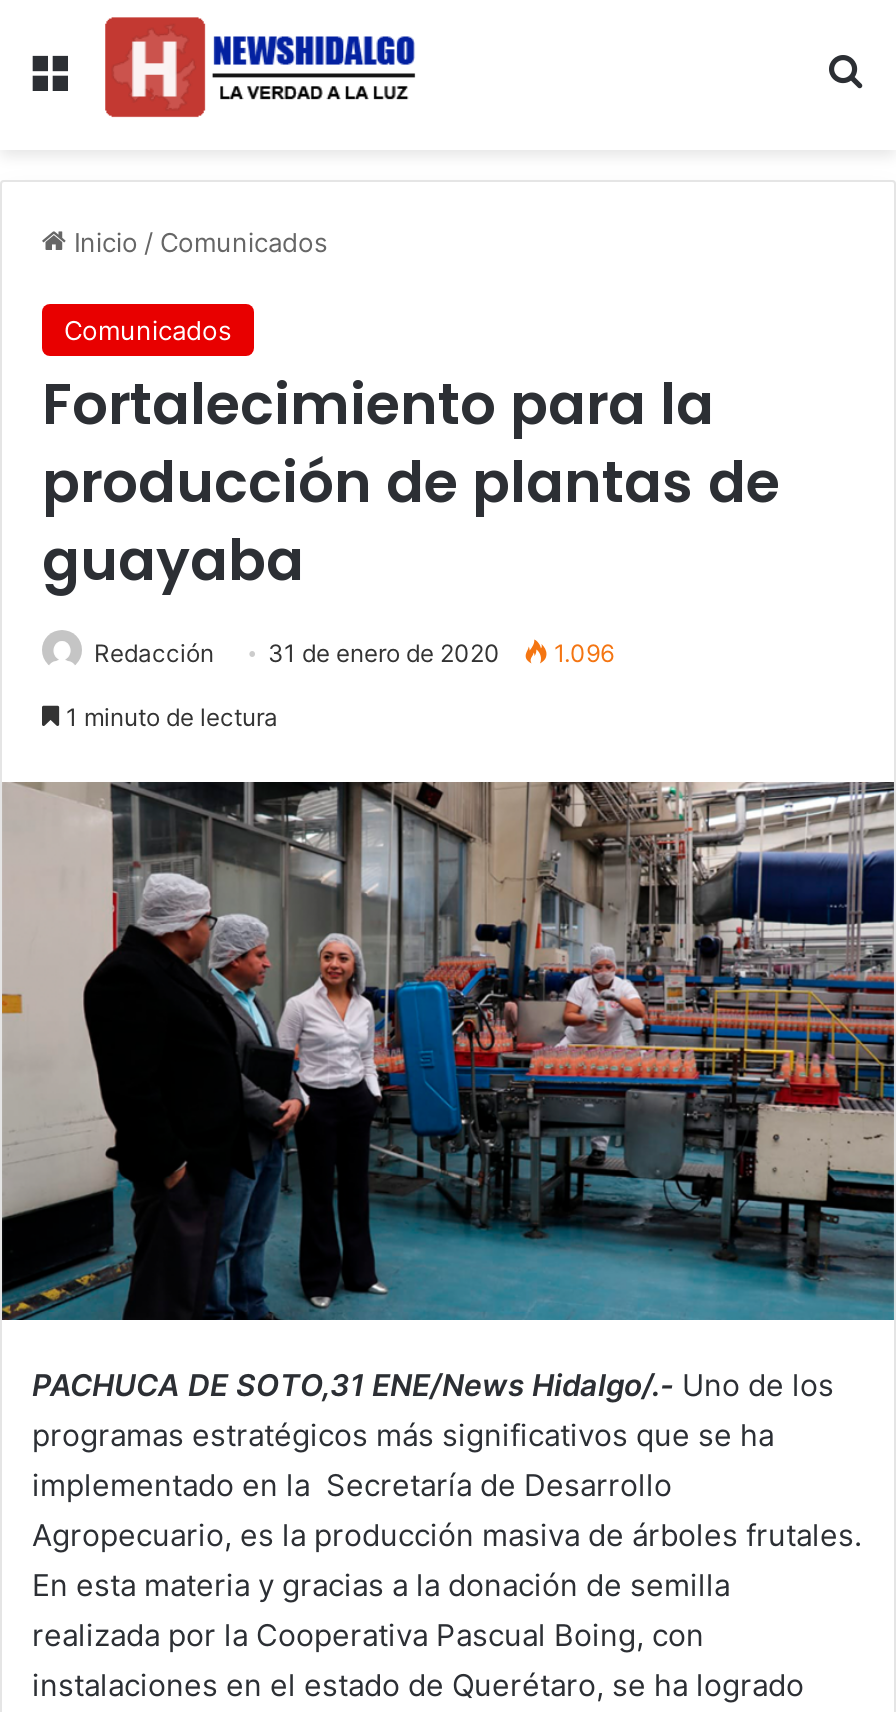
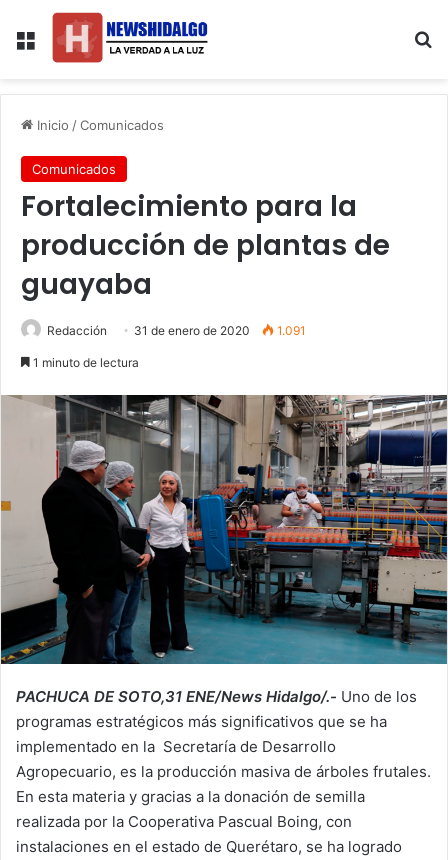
- Redacción 31 de enero de 2020 1.096
+ Redacción 31 de enero de 2020 1.091
